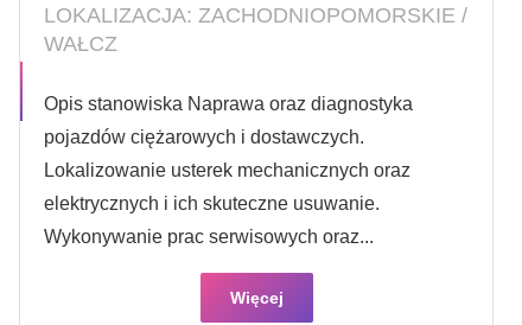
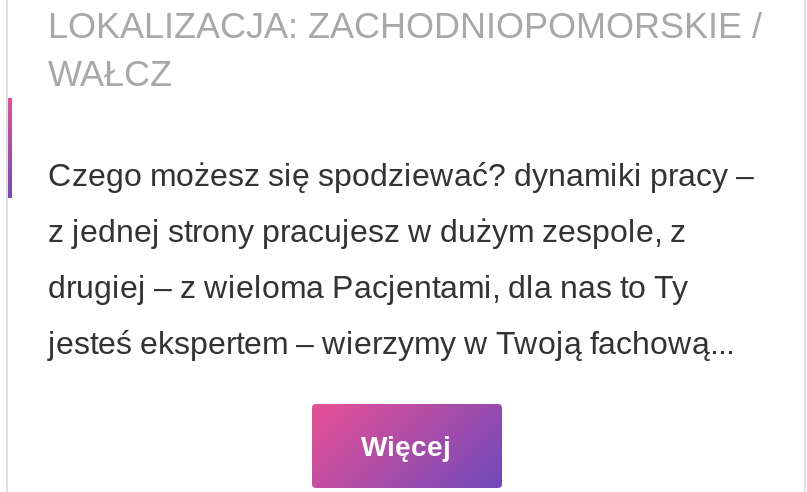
- Opis stanowiska Naprawa oraz diagnostyka
- pojazdów ciężarowych i dostawczych.
- Lokalizowanie usterek mechanicznych oraz
- elektrycznych i ich skuteczne usuwanie.
- Wykonywanie prac serwisowych oraz...
+ Czego możesz się spodziewać? dynamiki pracy –
+ z jednej strony pracujesz w dużym zespole, z
+ drugiej – z wieloma Pacjentami, dla nas to Ty
+ jesteś ekspertem – wierzymy w Twoją fachową...
